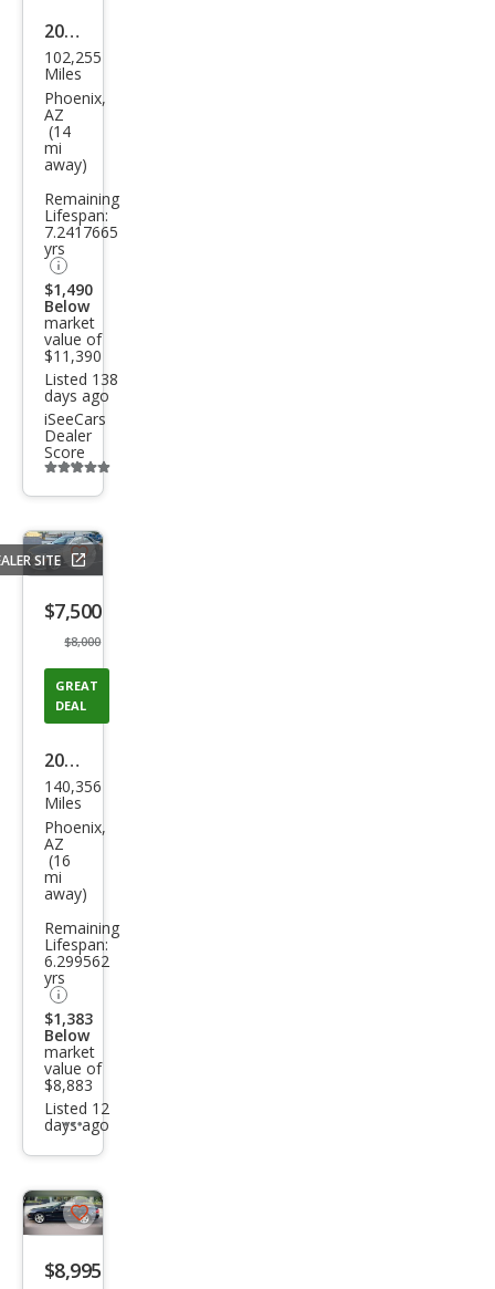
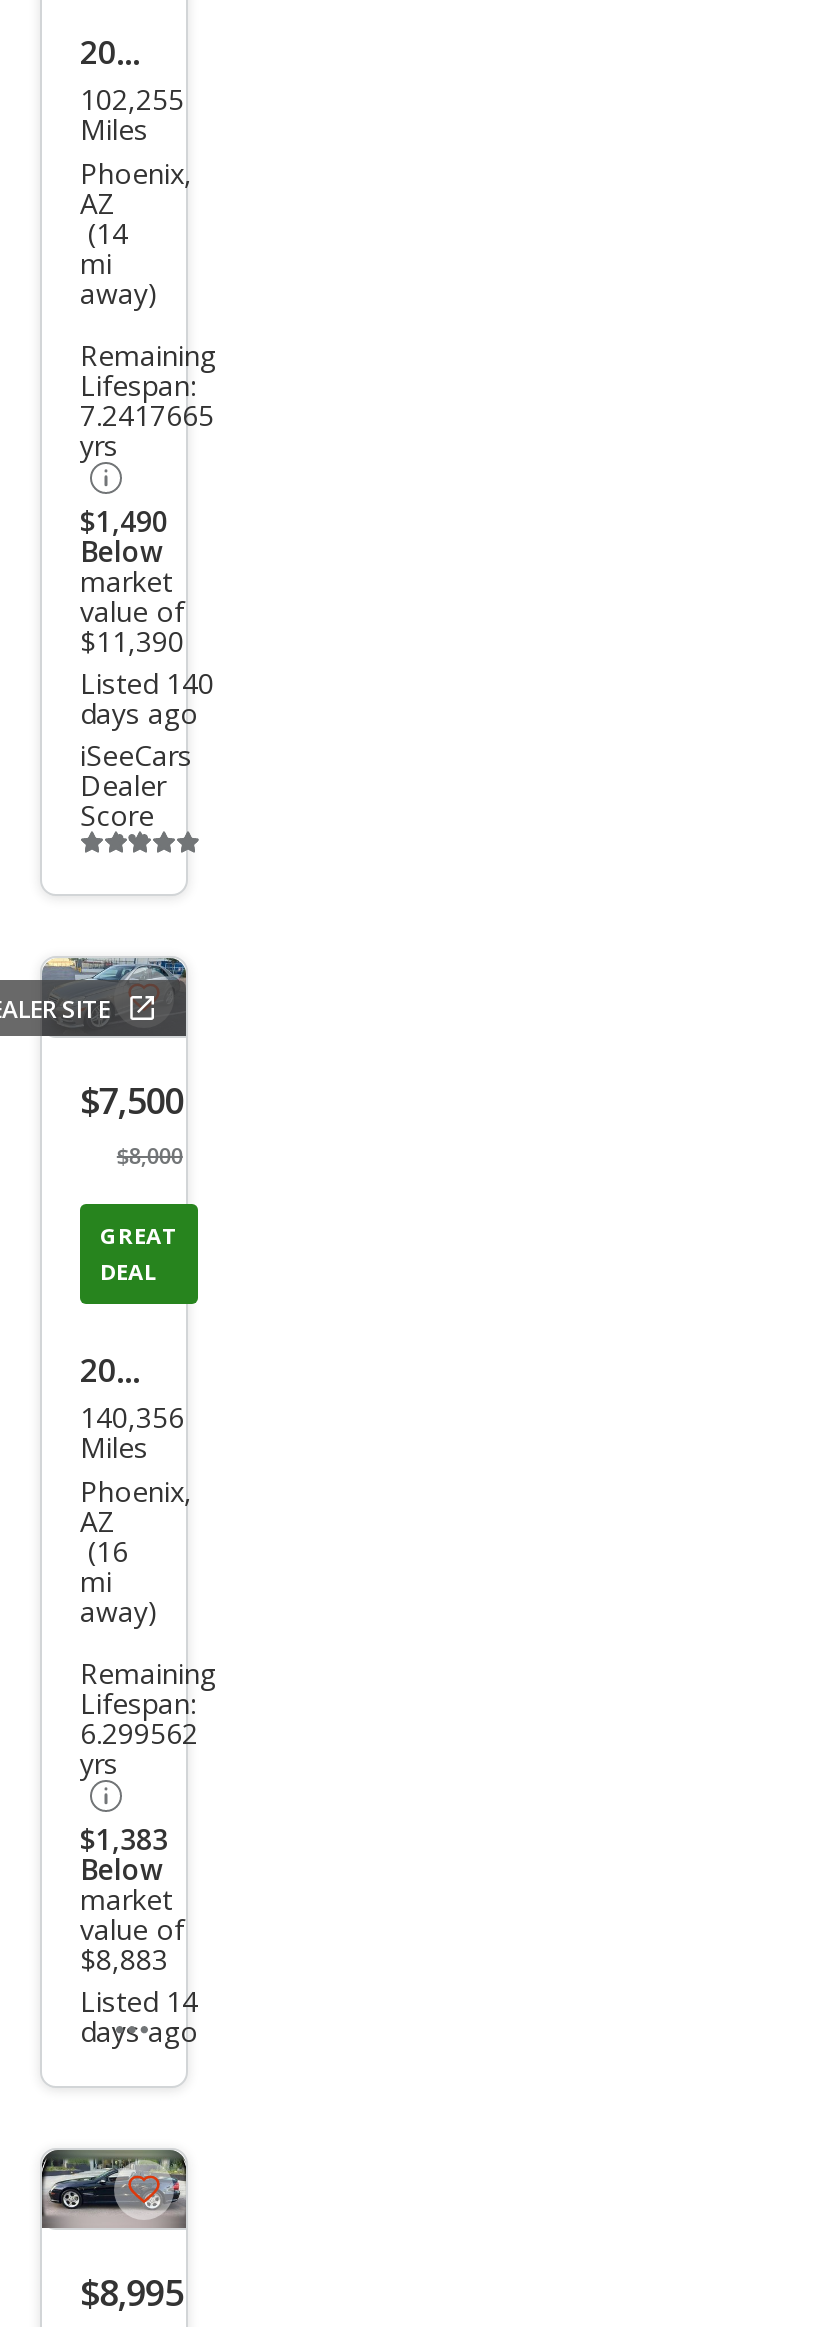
- Listed 138
+ Listed 140

- Listed 12
+ Listed 14
